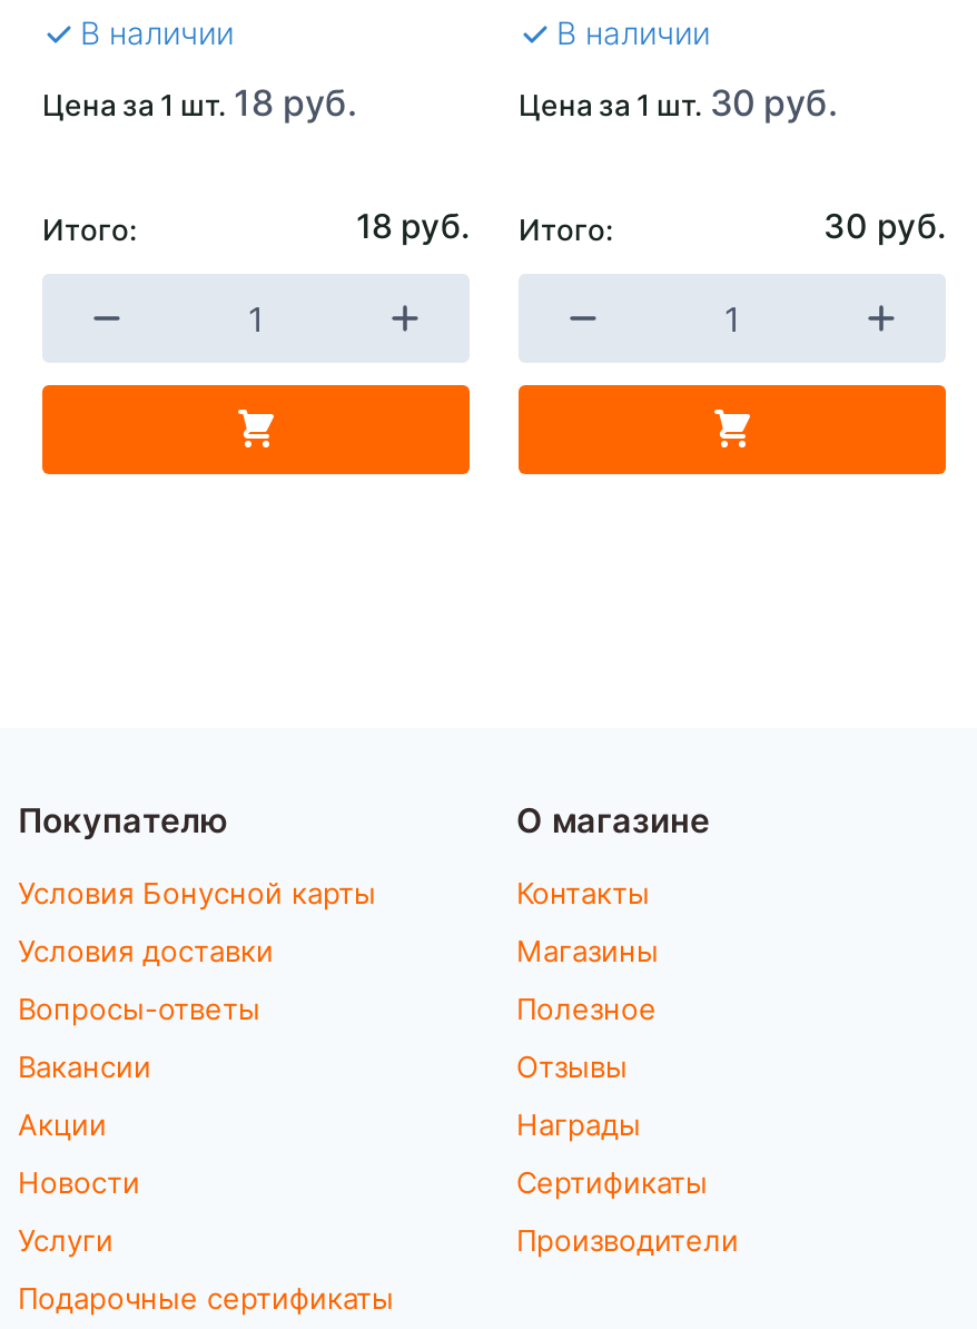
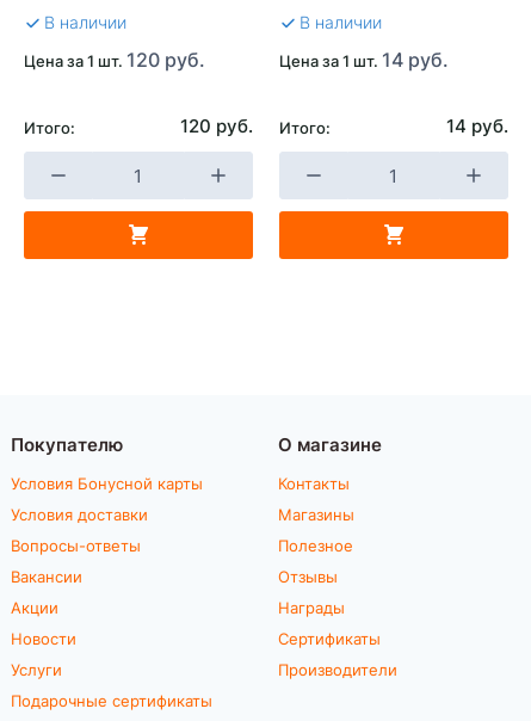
- Цена за 1 шт. 18 руб.
+ Цена за 1 шт. 120 руб.

- Цена за 1 шт. 30 руб.
+ Цена за 1 шт. 14 руб.

- 18 руб. Итого:
+ 120 руб. Итого:

- 30 руб.
+ 14 руб.
